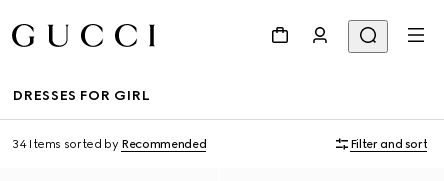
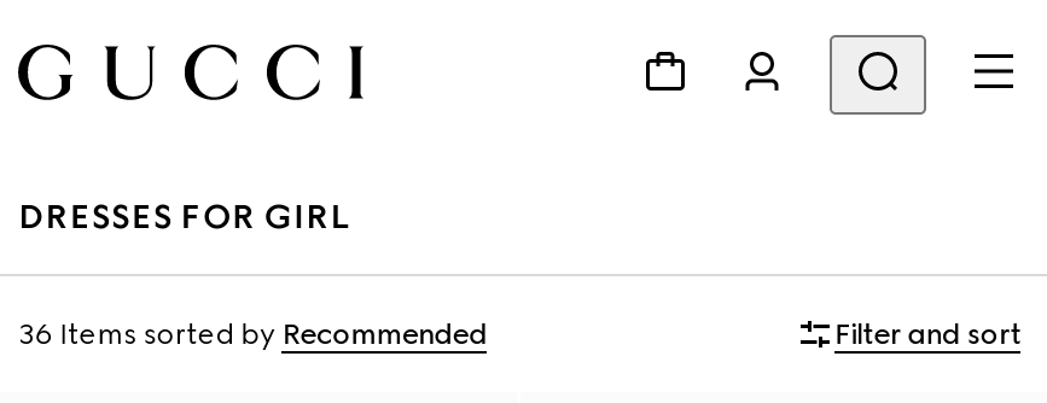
- 34 Items sorted by Recommended
+ 36 Items sorted by Recommended
